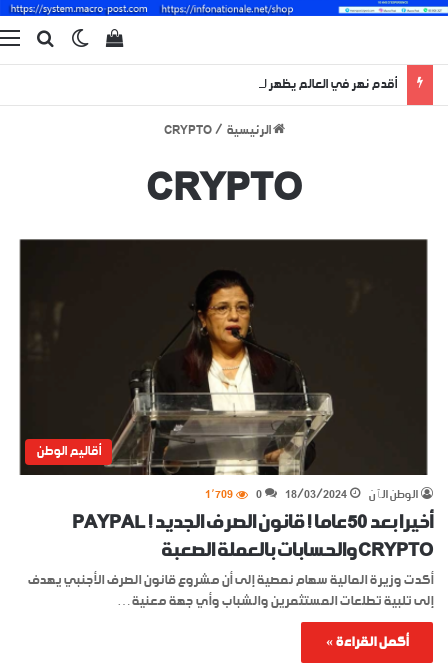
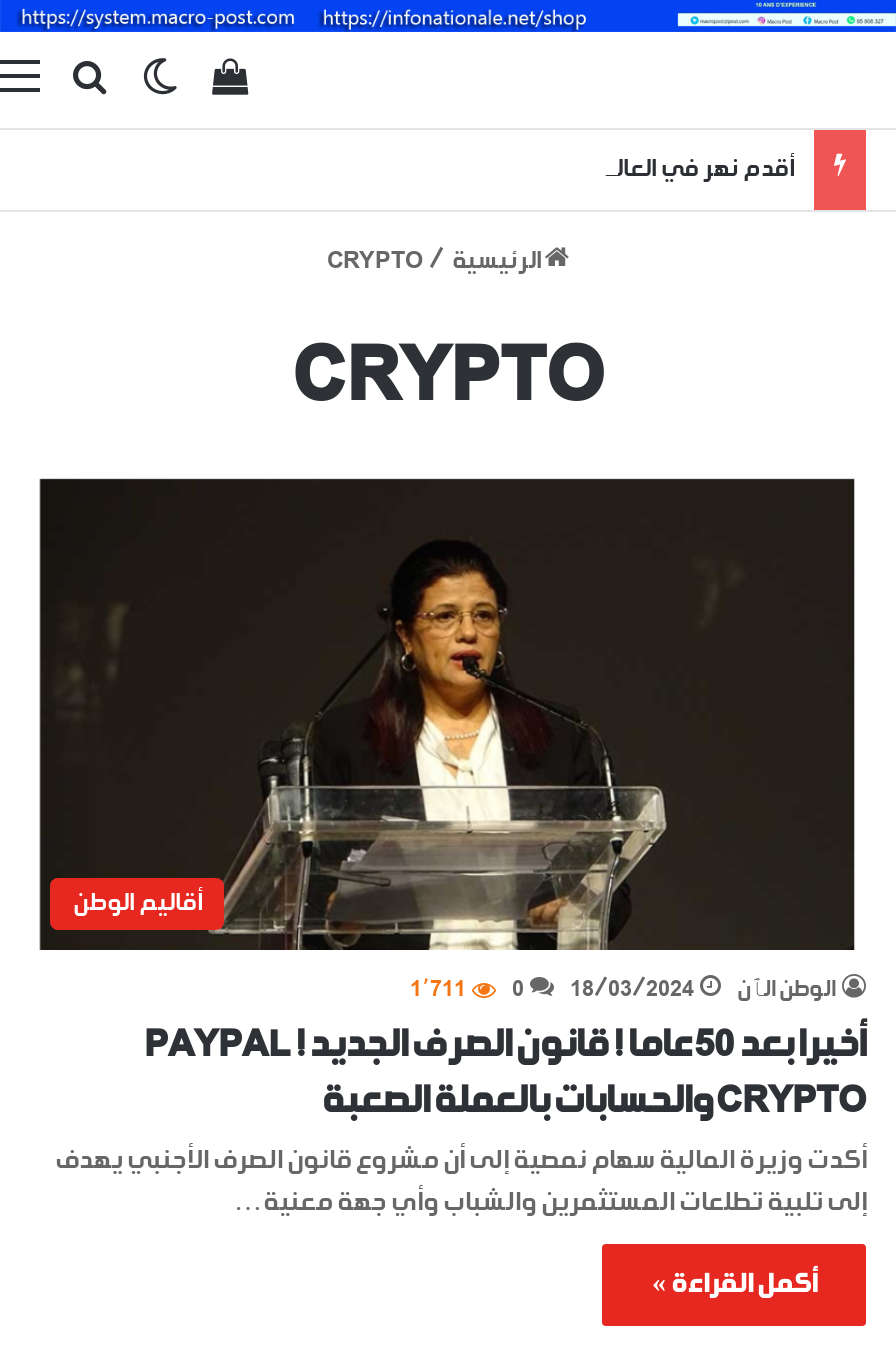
- الوطن الٱن 18/03/2024 0 1٬709
+ الوطن الٱن 18/03/2024 0 1٬711
